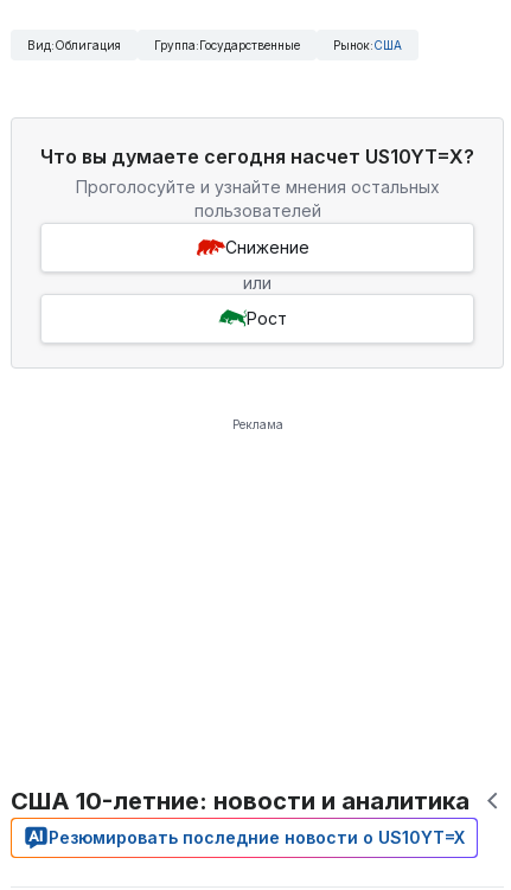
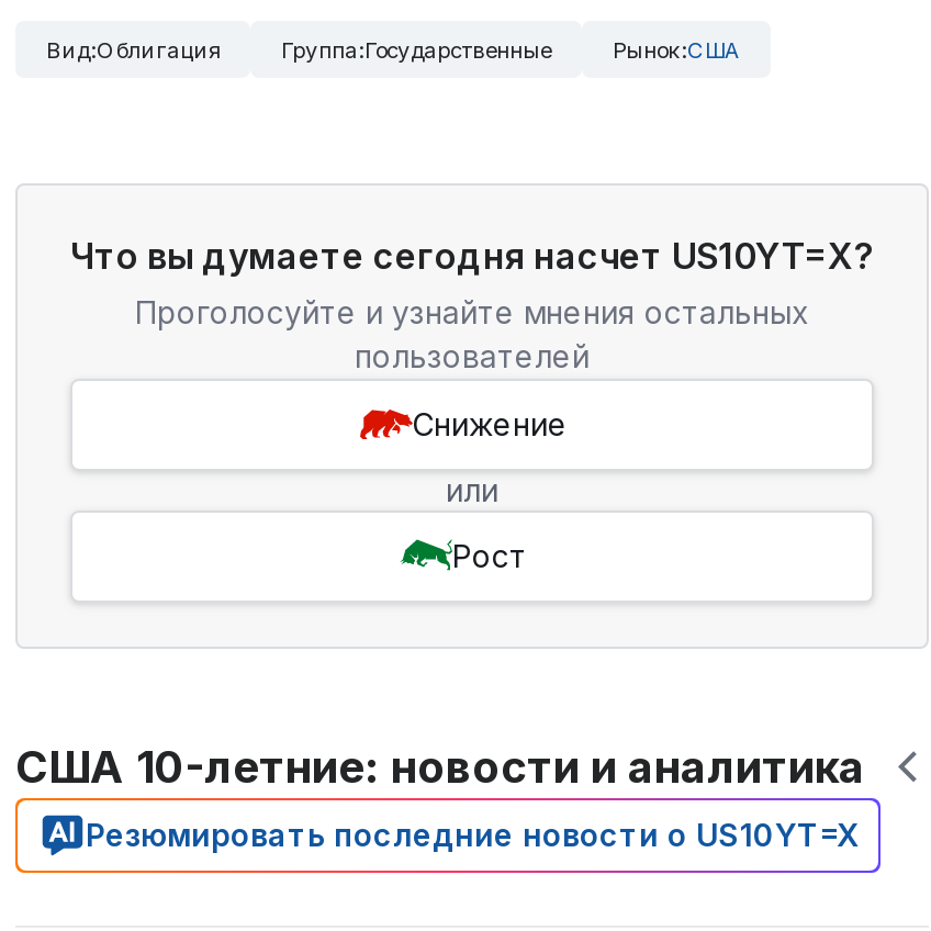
- Реклама
